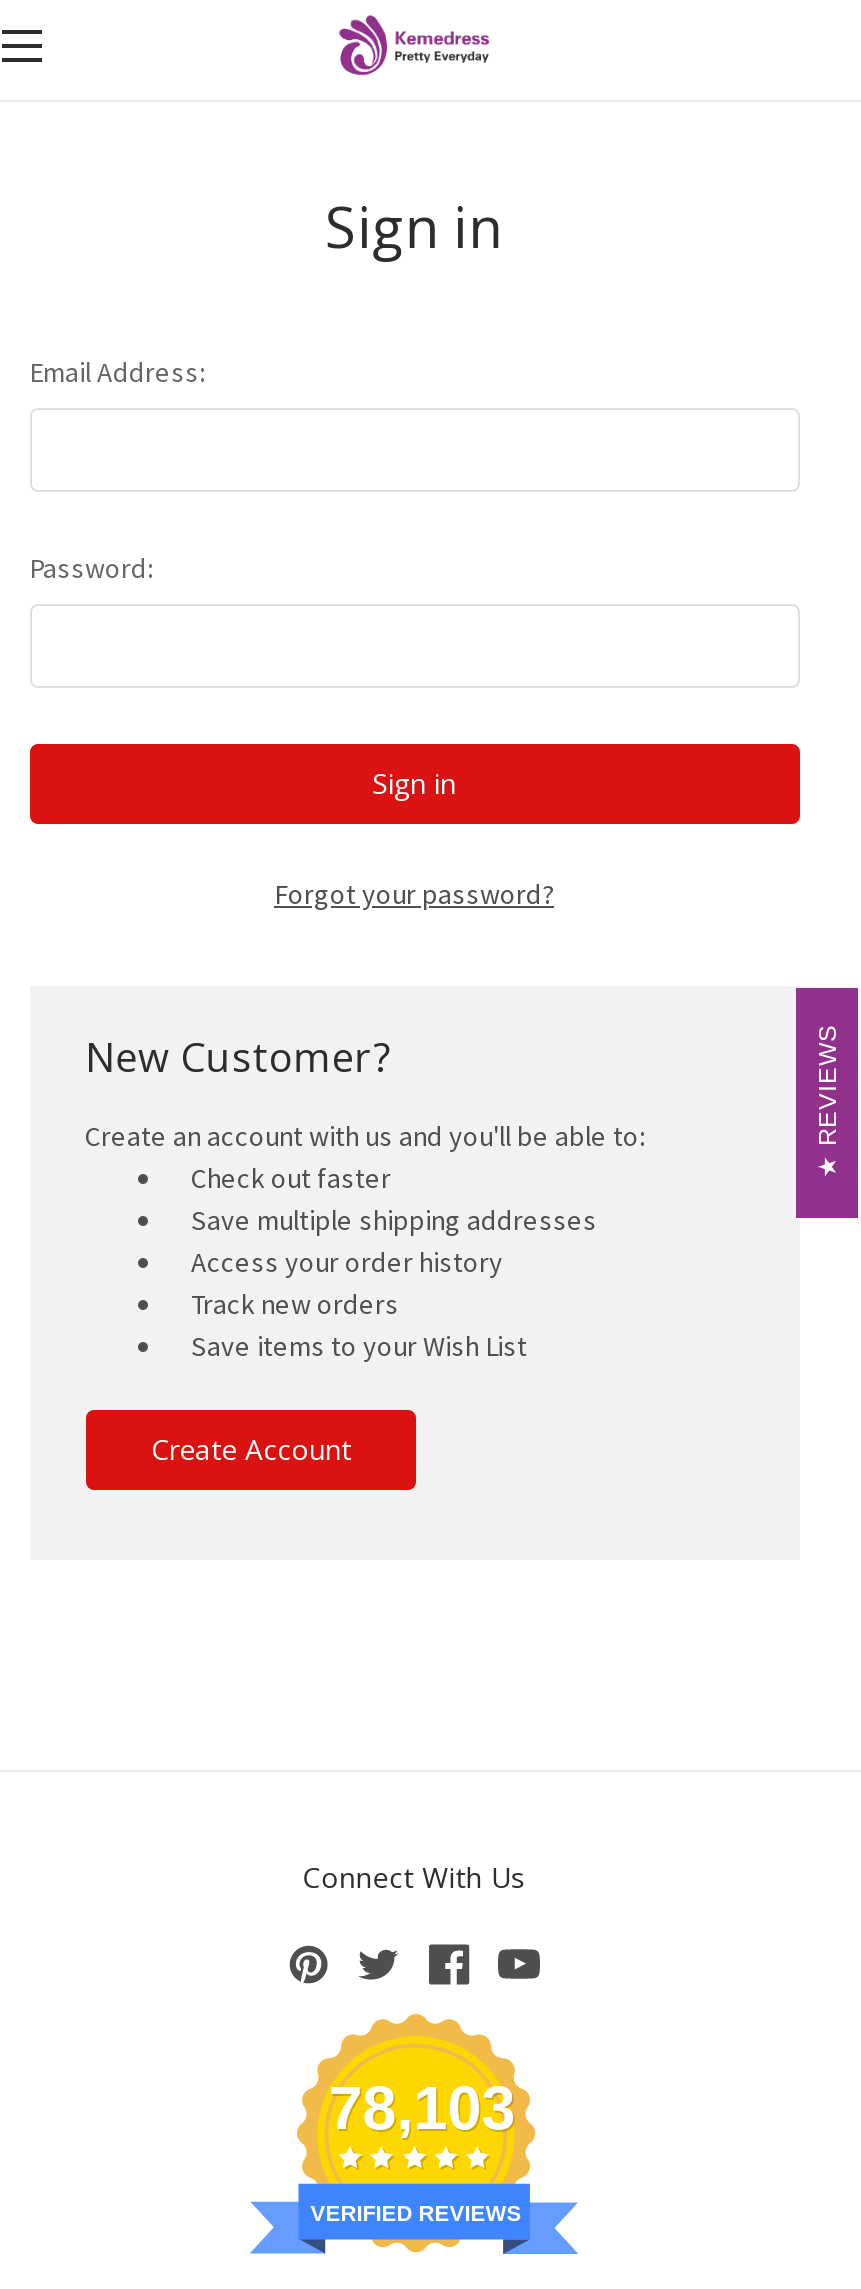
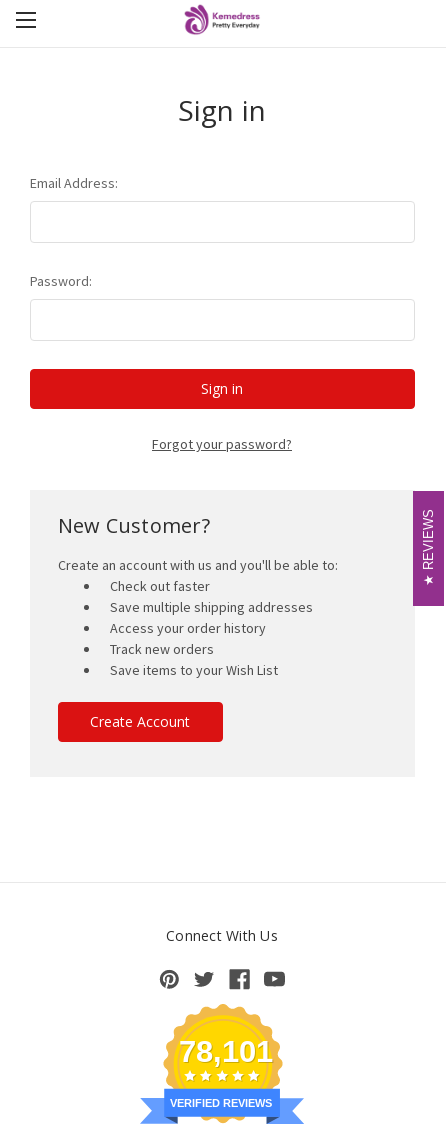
- 78,103
+ 78,101
